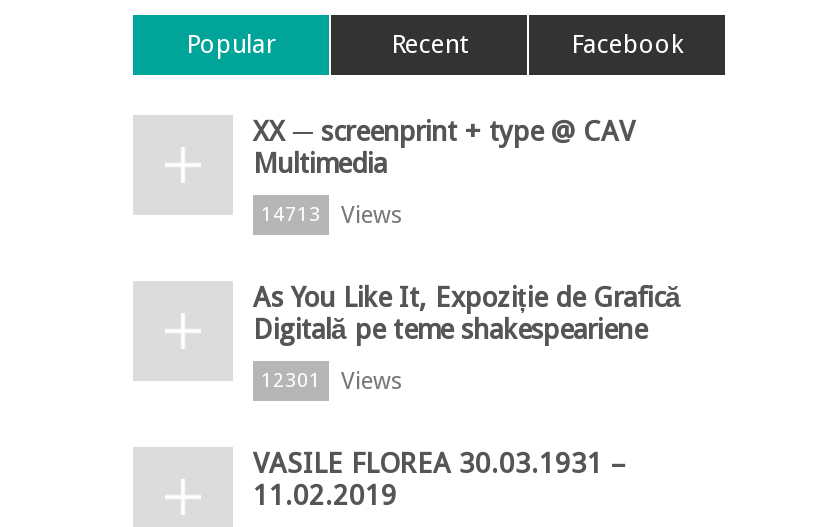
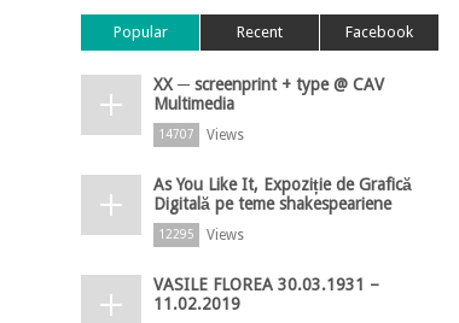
- 14713 Views
+ 14707 Views

- 12301 Views
+ 12295 Views
